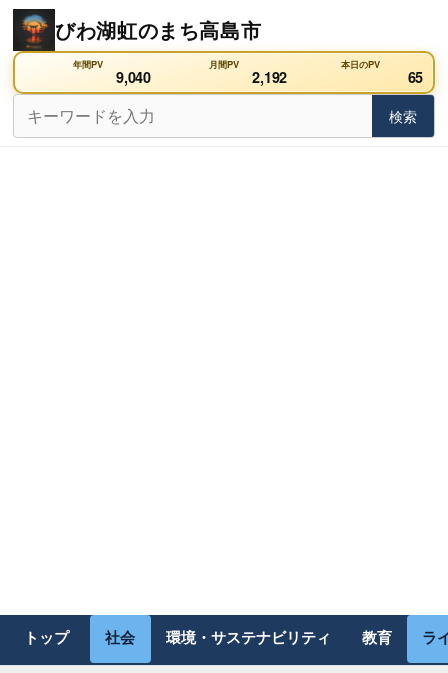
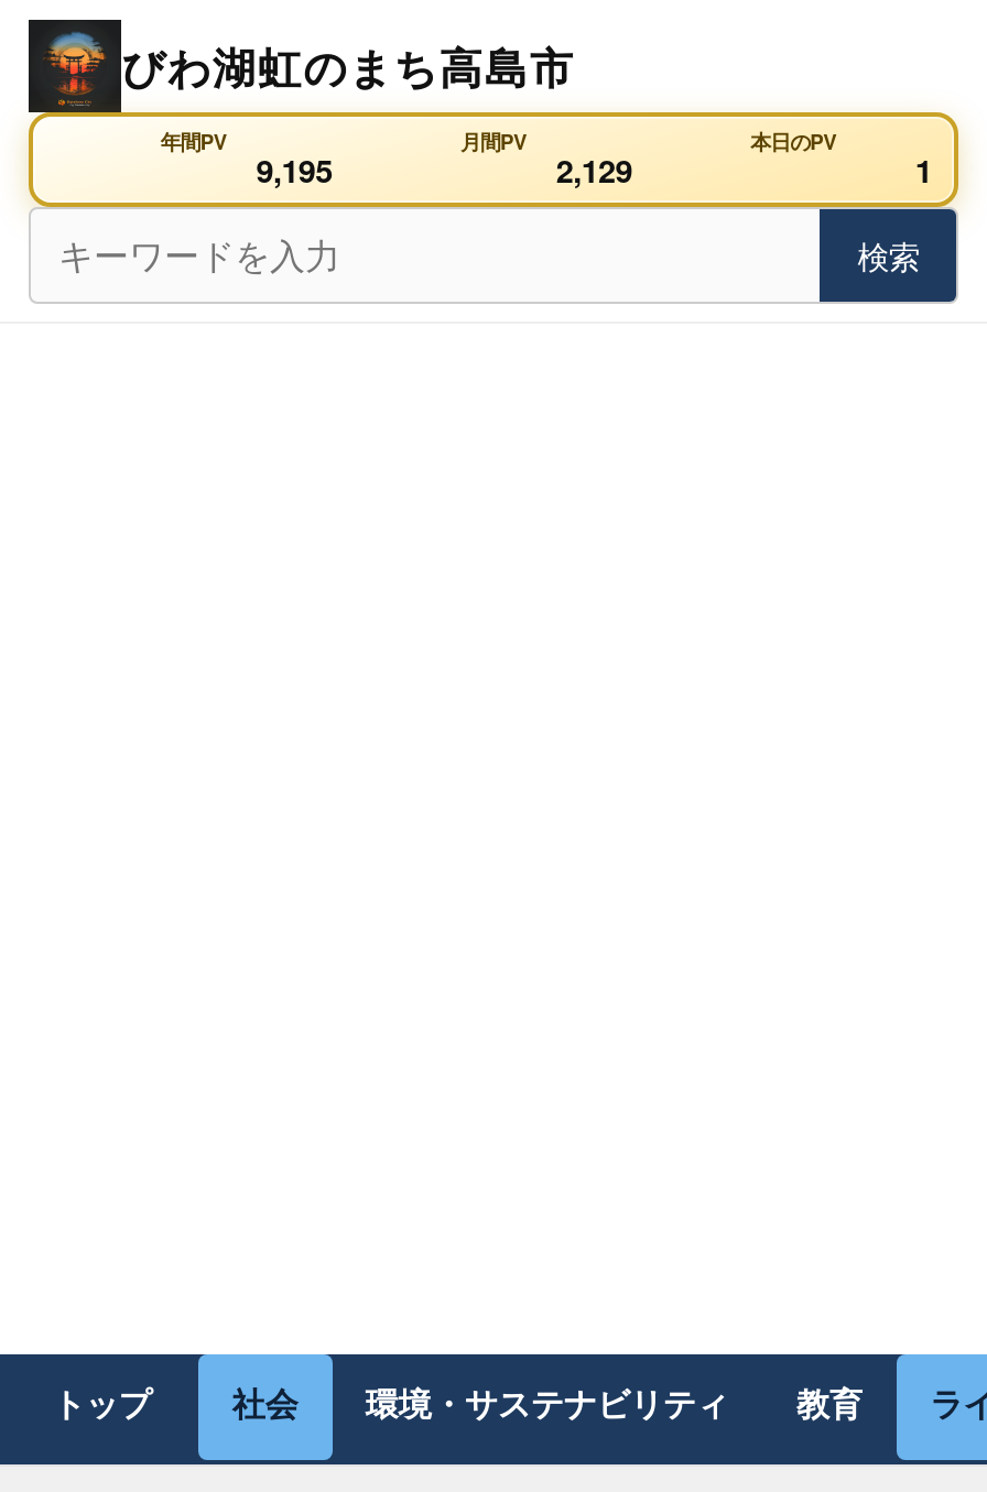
- 9,040
+ 9,195

- 2,192
+ 2,129

- 65
+ 1
